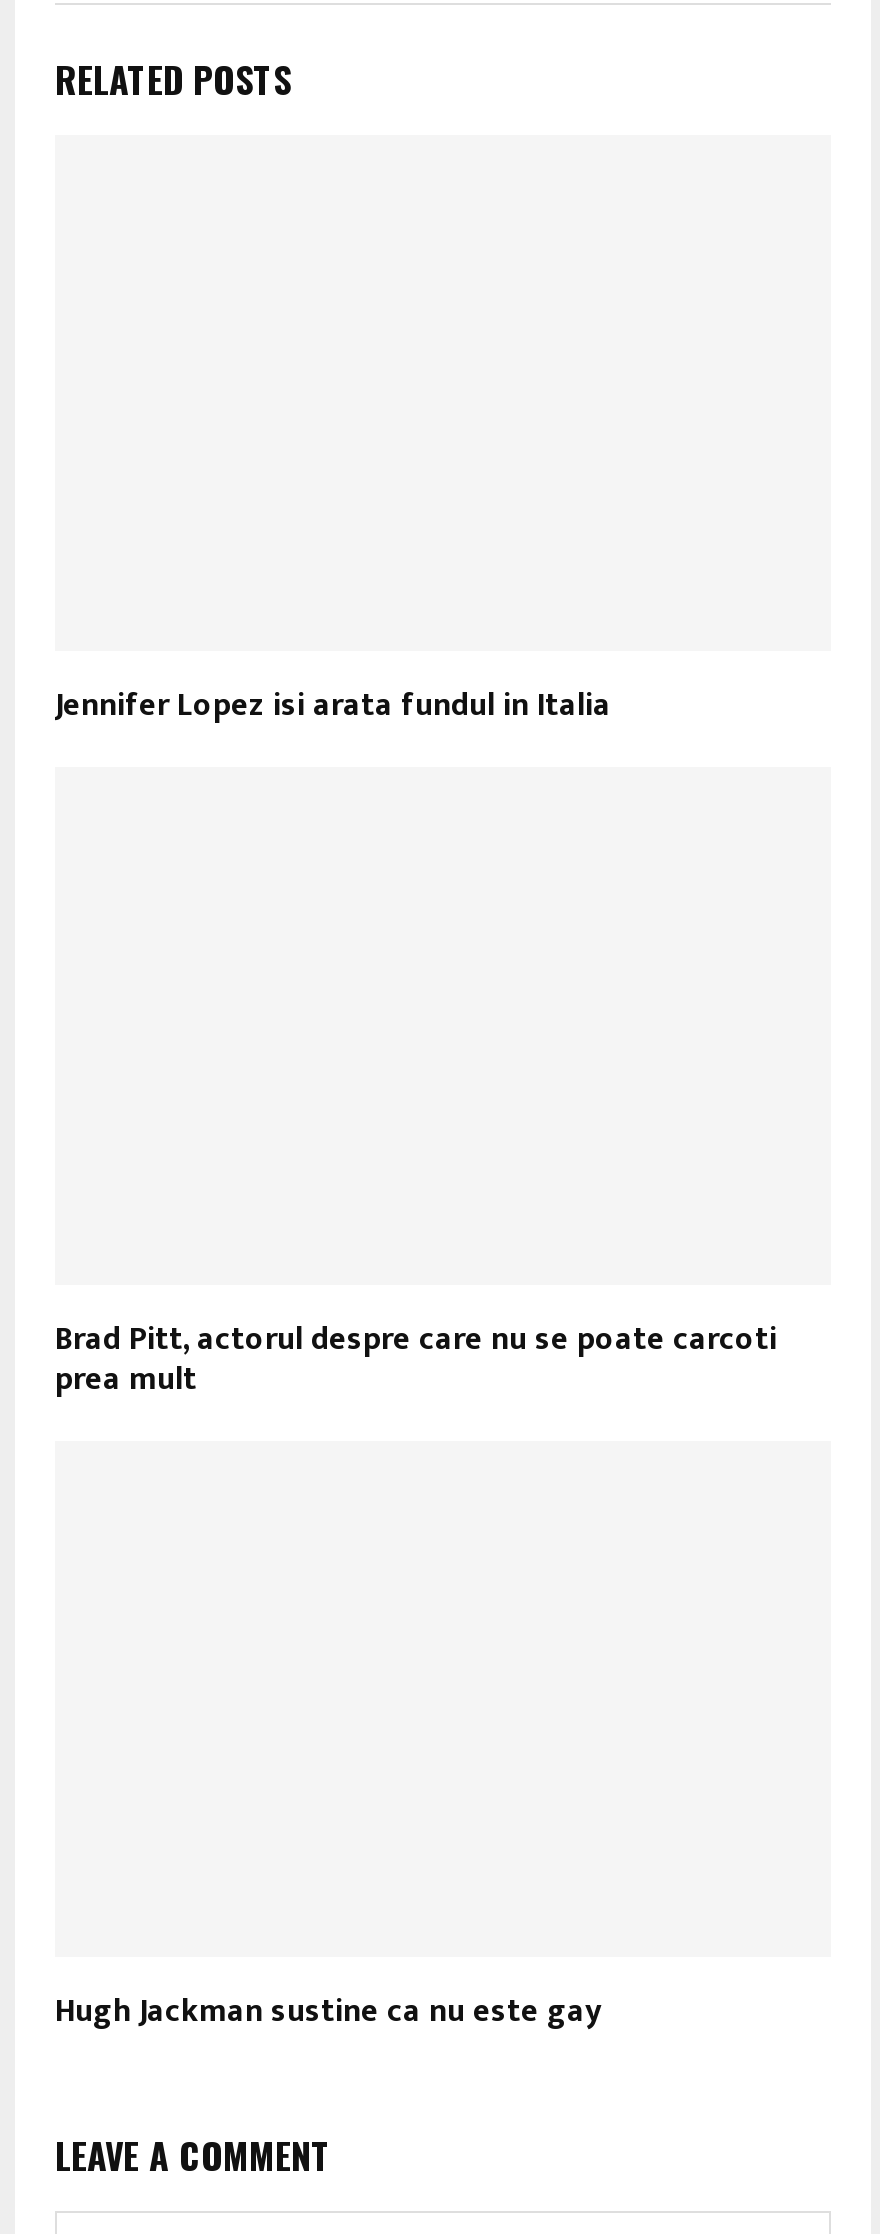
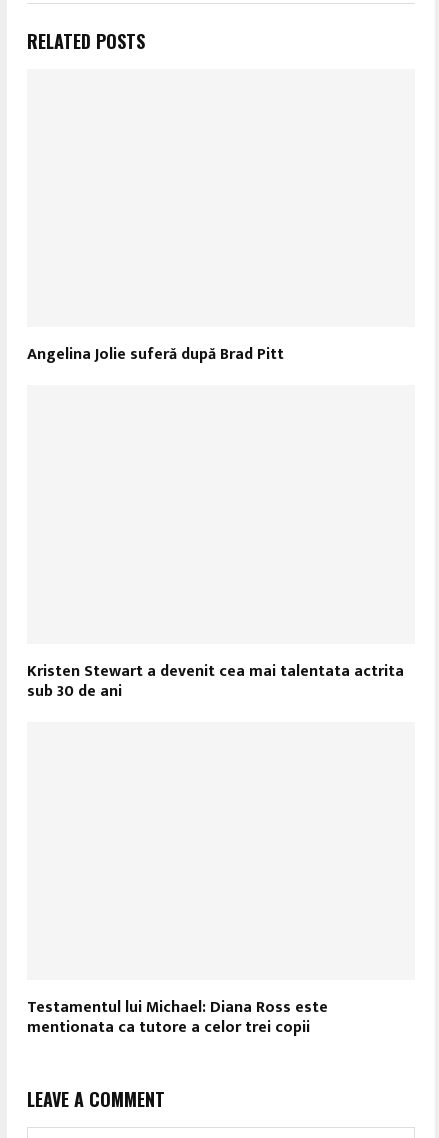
- Jennifer Lopez isi arata fundul in Italia
+ Angelina Jolie suferă după Brad Pitt

- Brad Pitt, actorul despre care nu se poate carcoti
- prea mult
+ Kristen Stewart a devenit cea mai talentata actrita
+ sub 30 de ani

- Hugh Jackman sustine ca nu este gay
+ Testamentul lui Michael: Diana Ross este
+ mentionata ca tutore a celor trei copii
